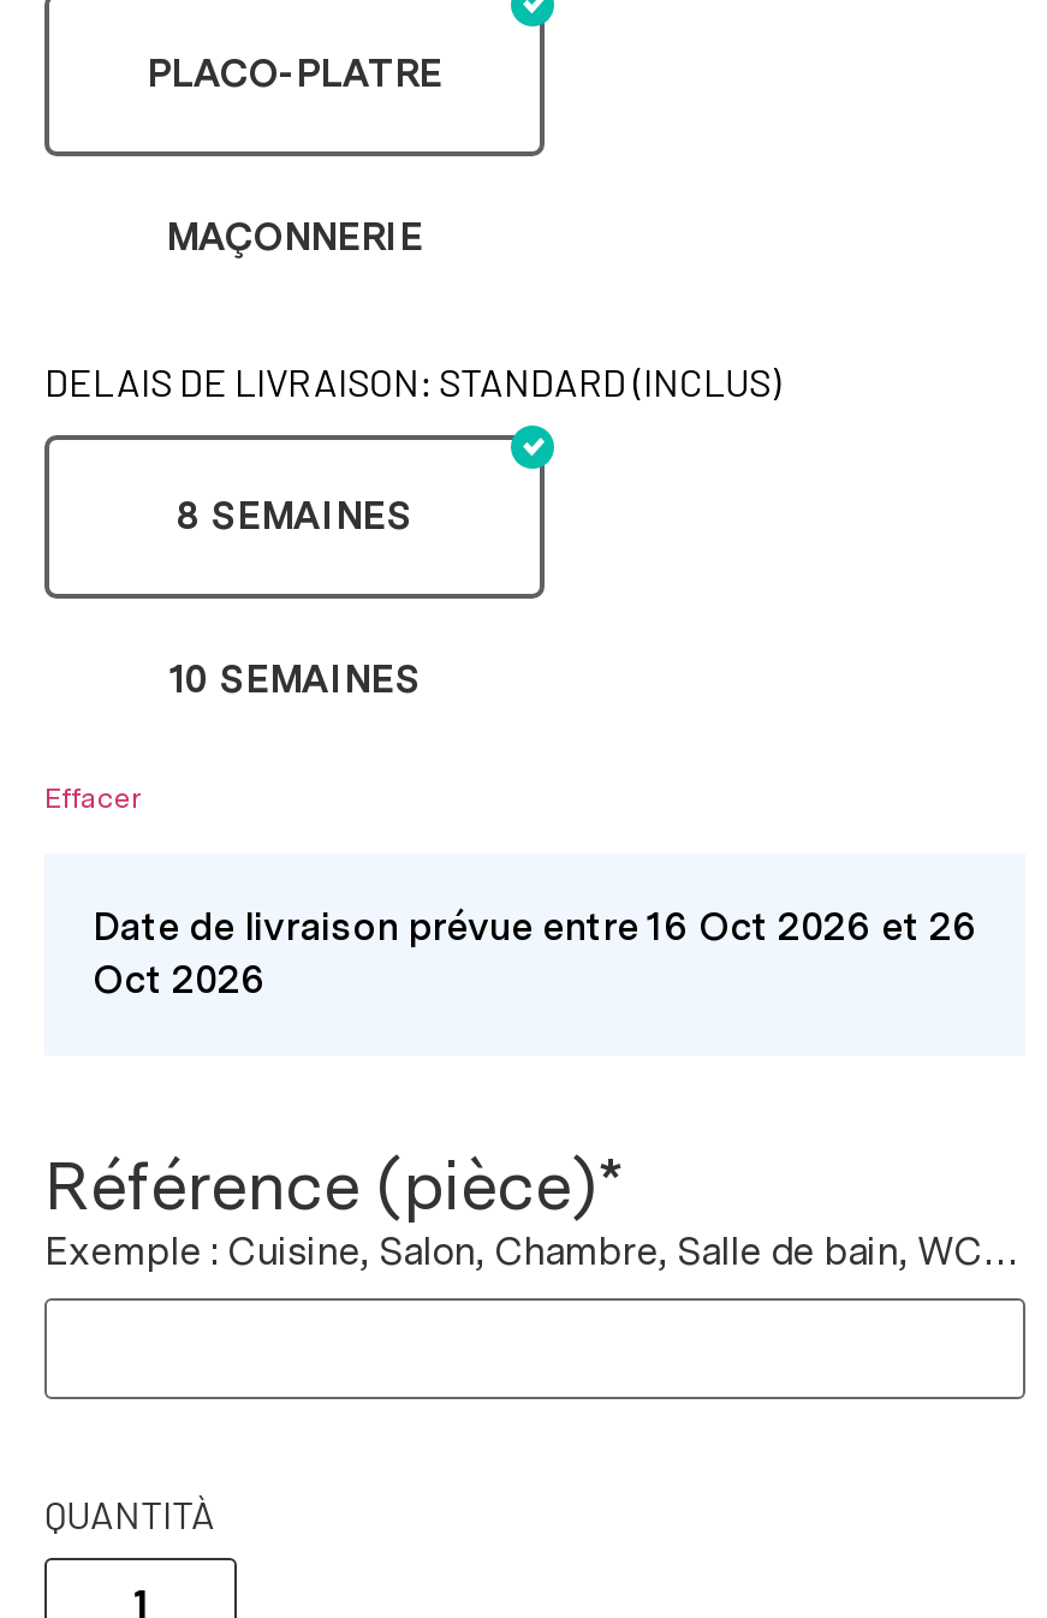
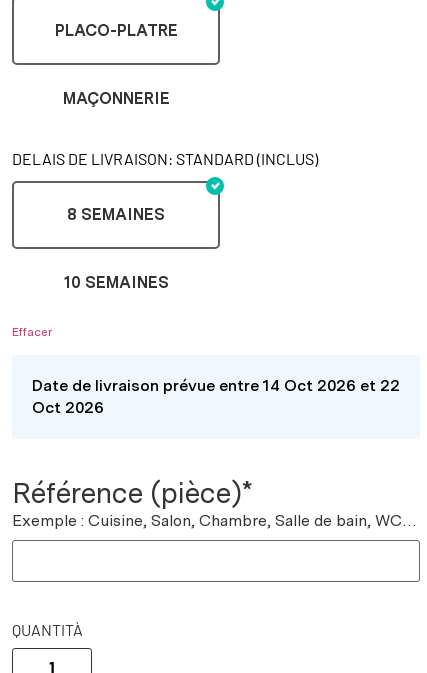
- Date de livraison prévue entre 16 Oct 2026 et 26
+ Date de livraison prévue entre 14 Oct 2026 et 22
